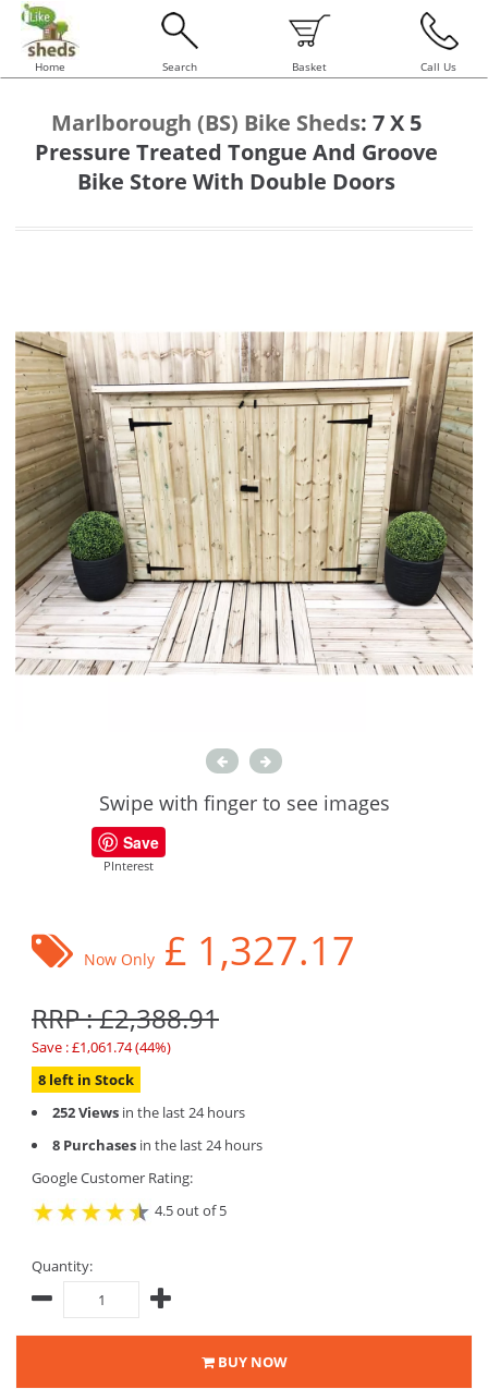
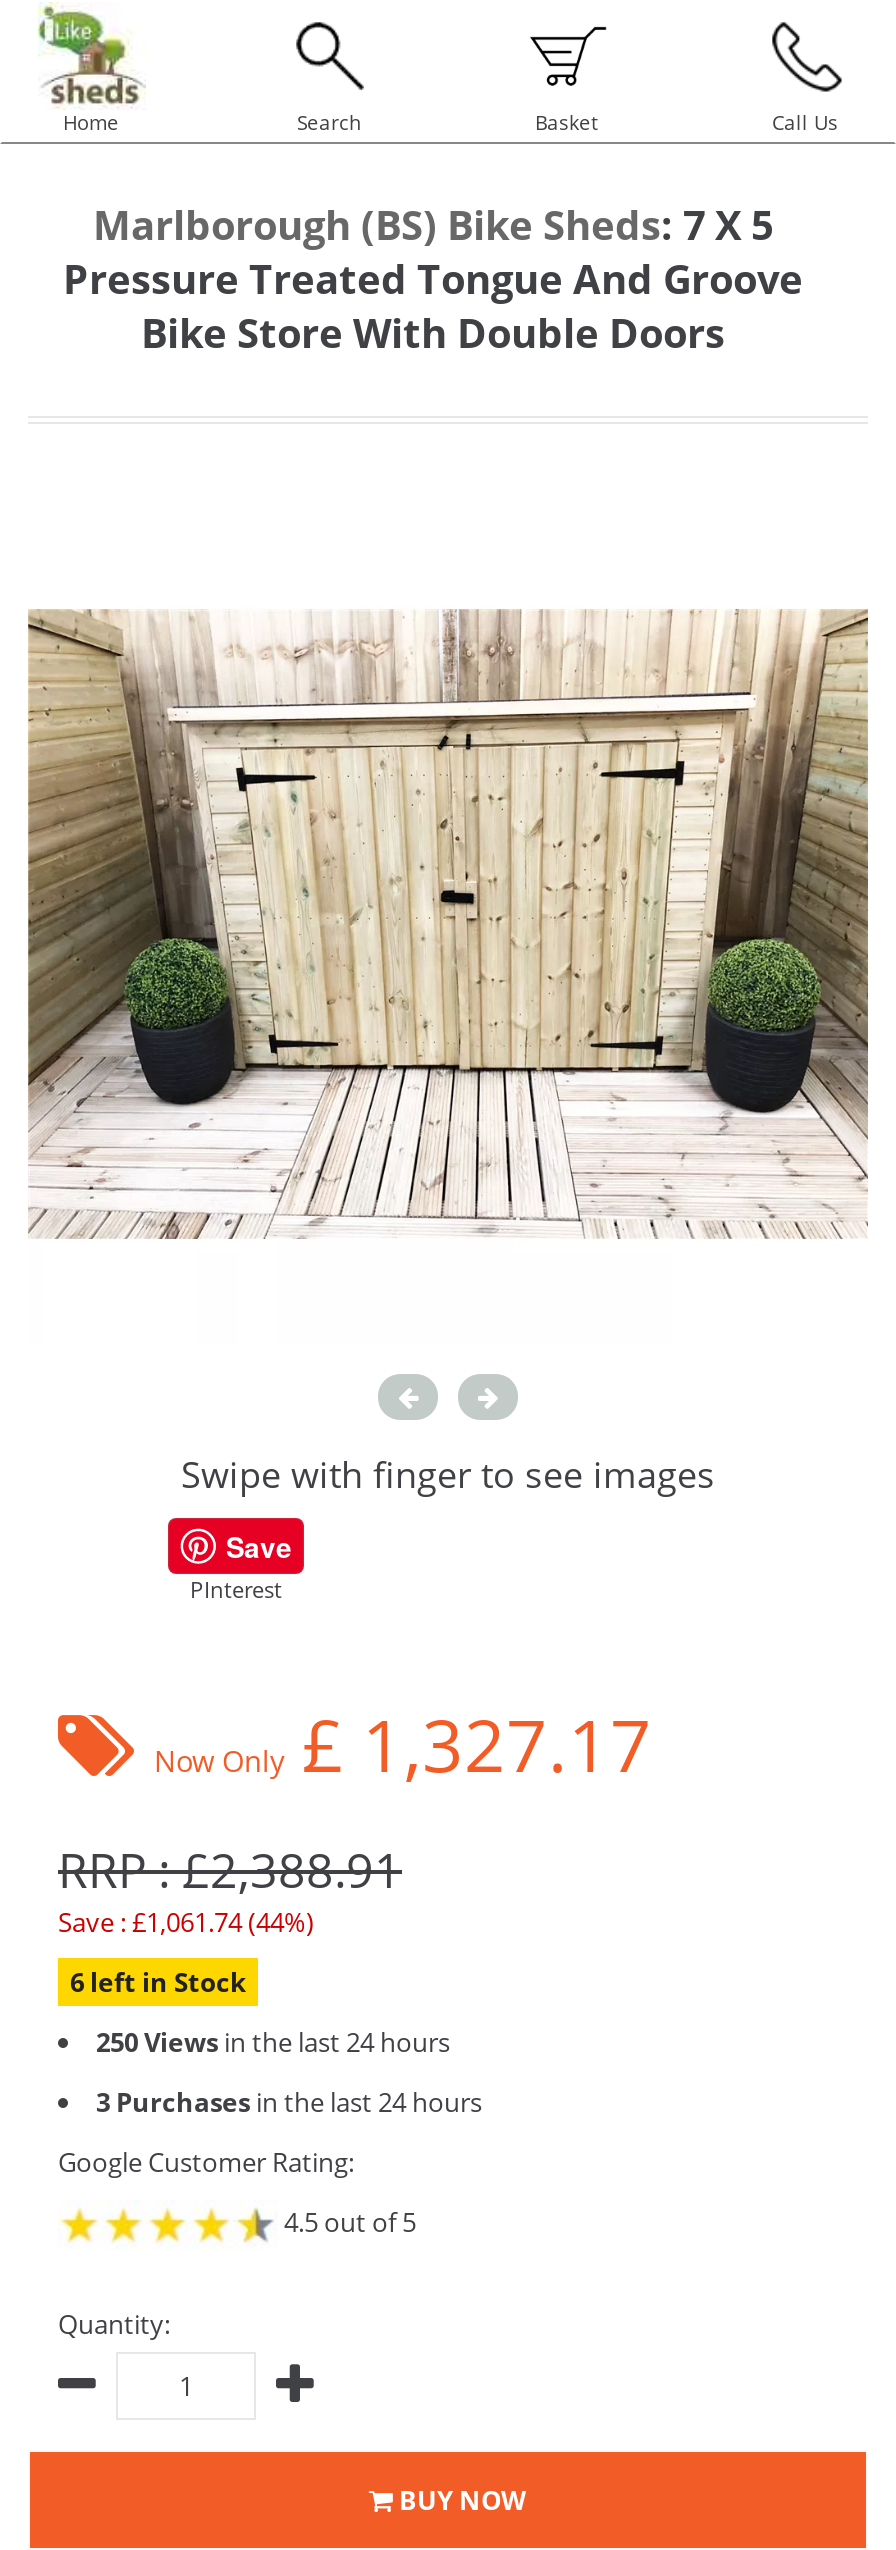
- 8 left in Stock
+ 6 left in Stock

- 252 Views in the last 24 hours
+ 250 Views in the last 24 hours

- 8 Purchases in the last 24 hours
+ 3 Purchases in the last 24 hours
